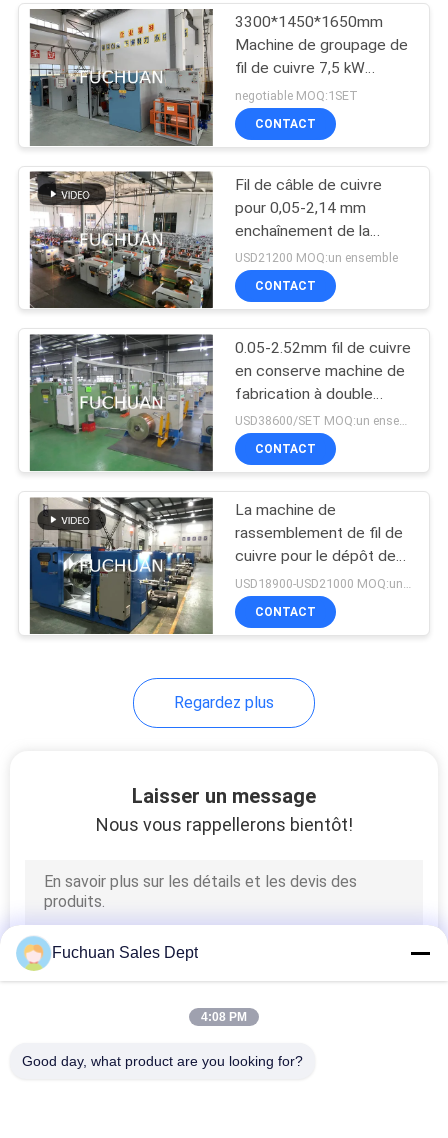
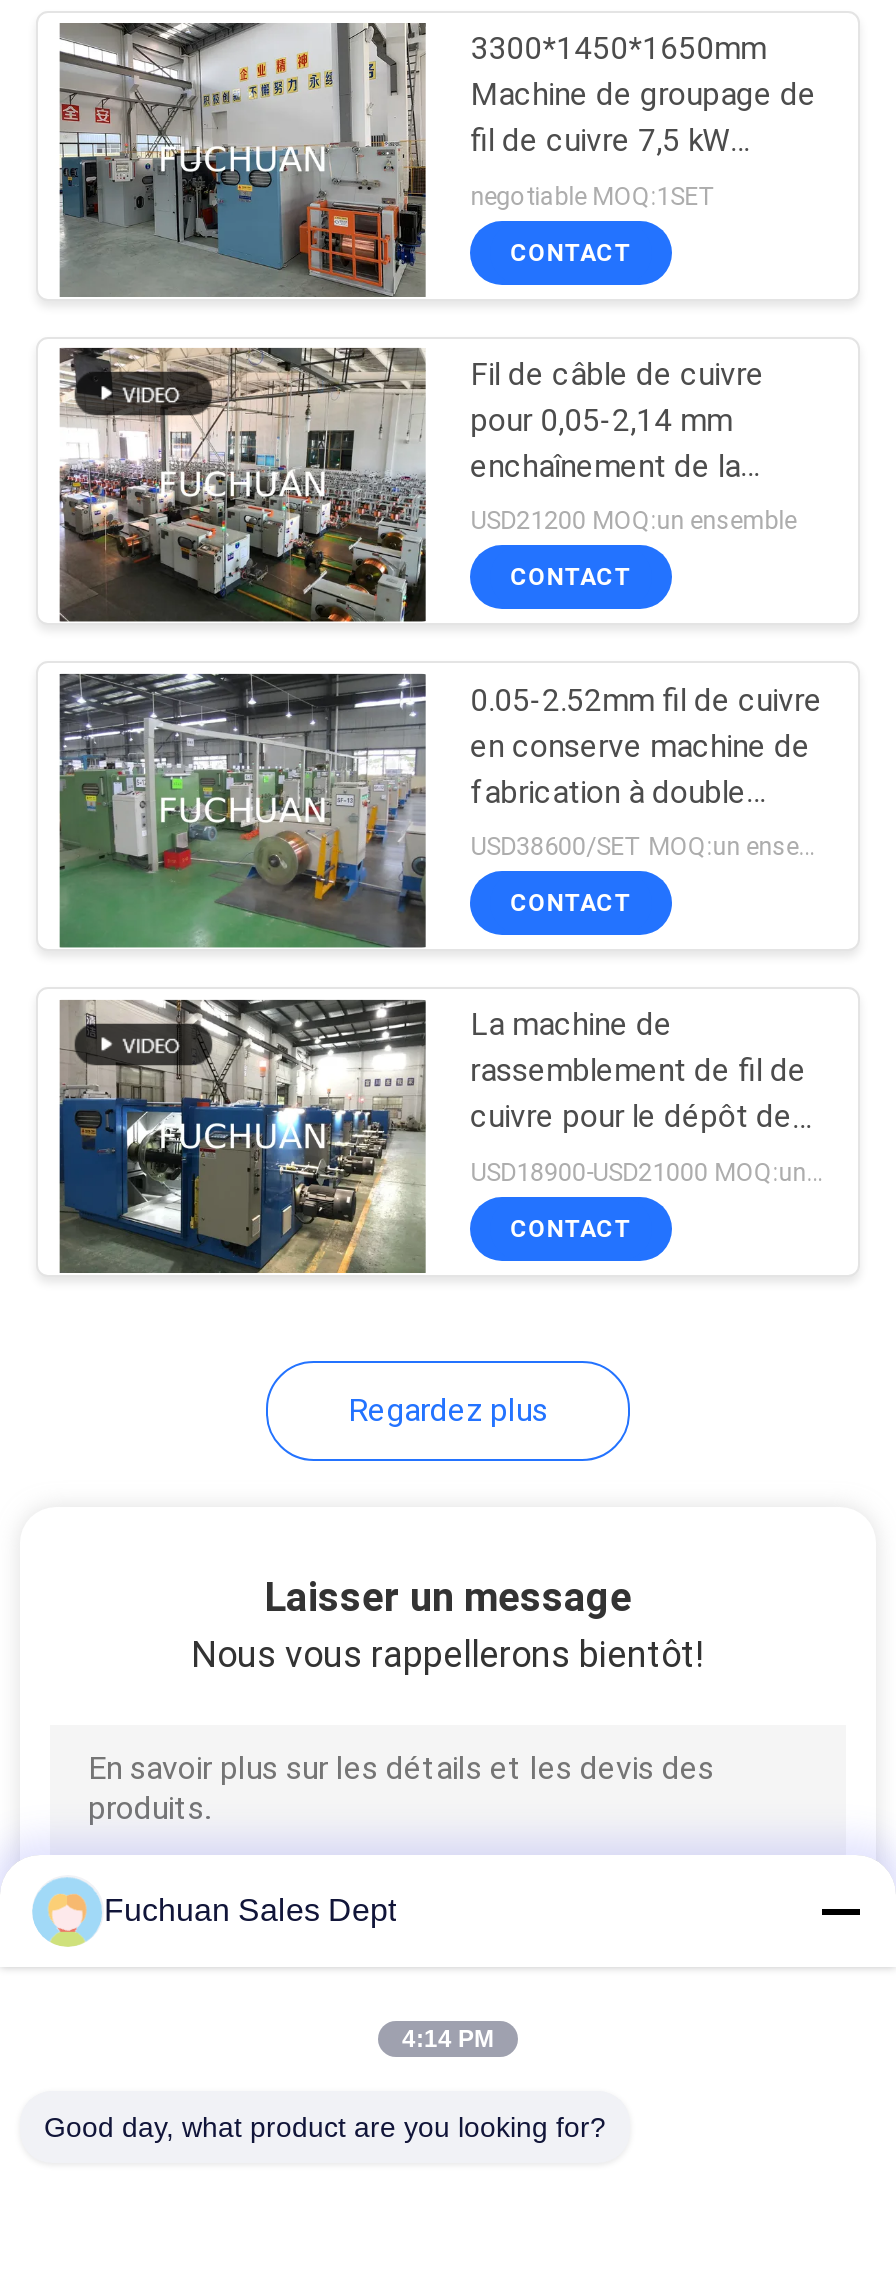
- 4:08 PM
+ 4:14 PM
